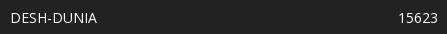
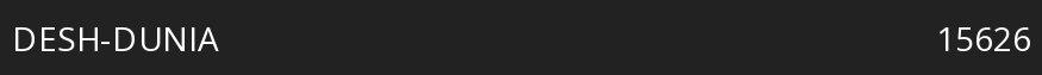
- 15623
+ 15626
